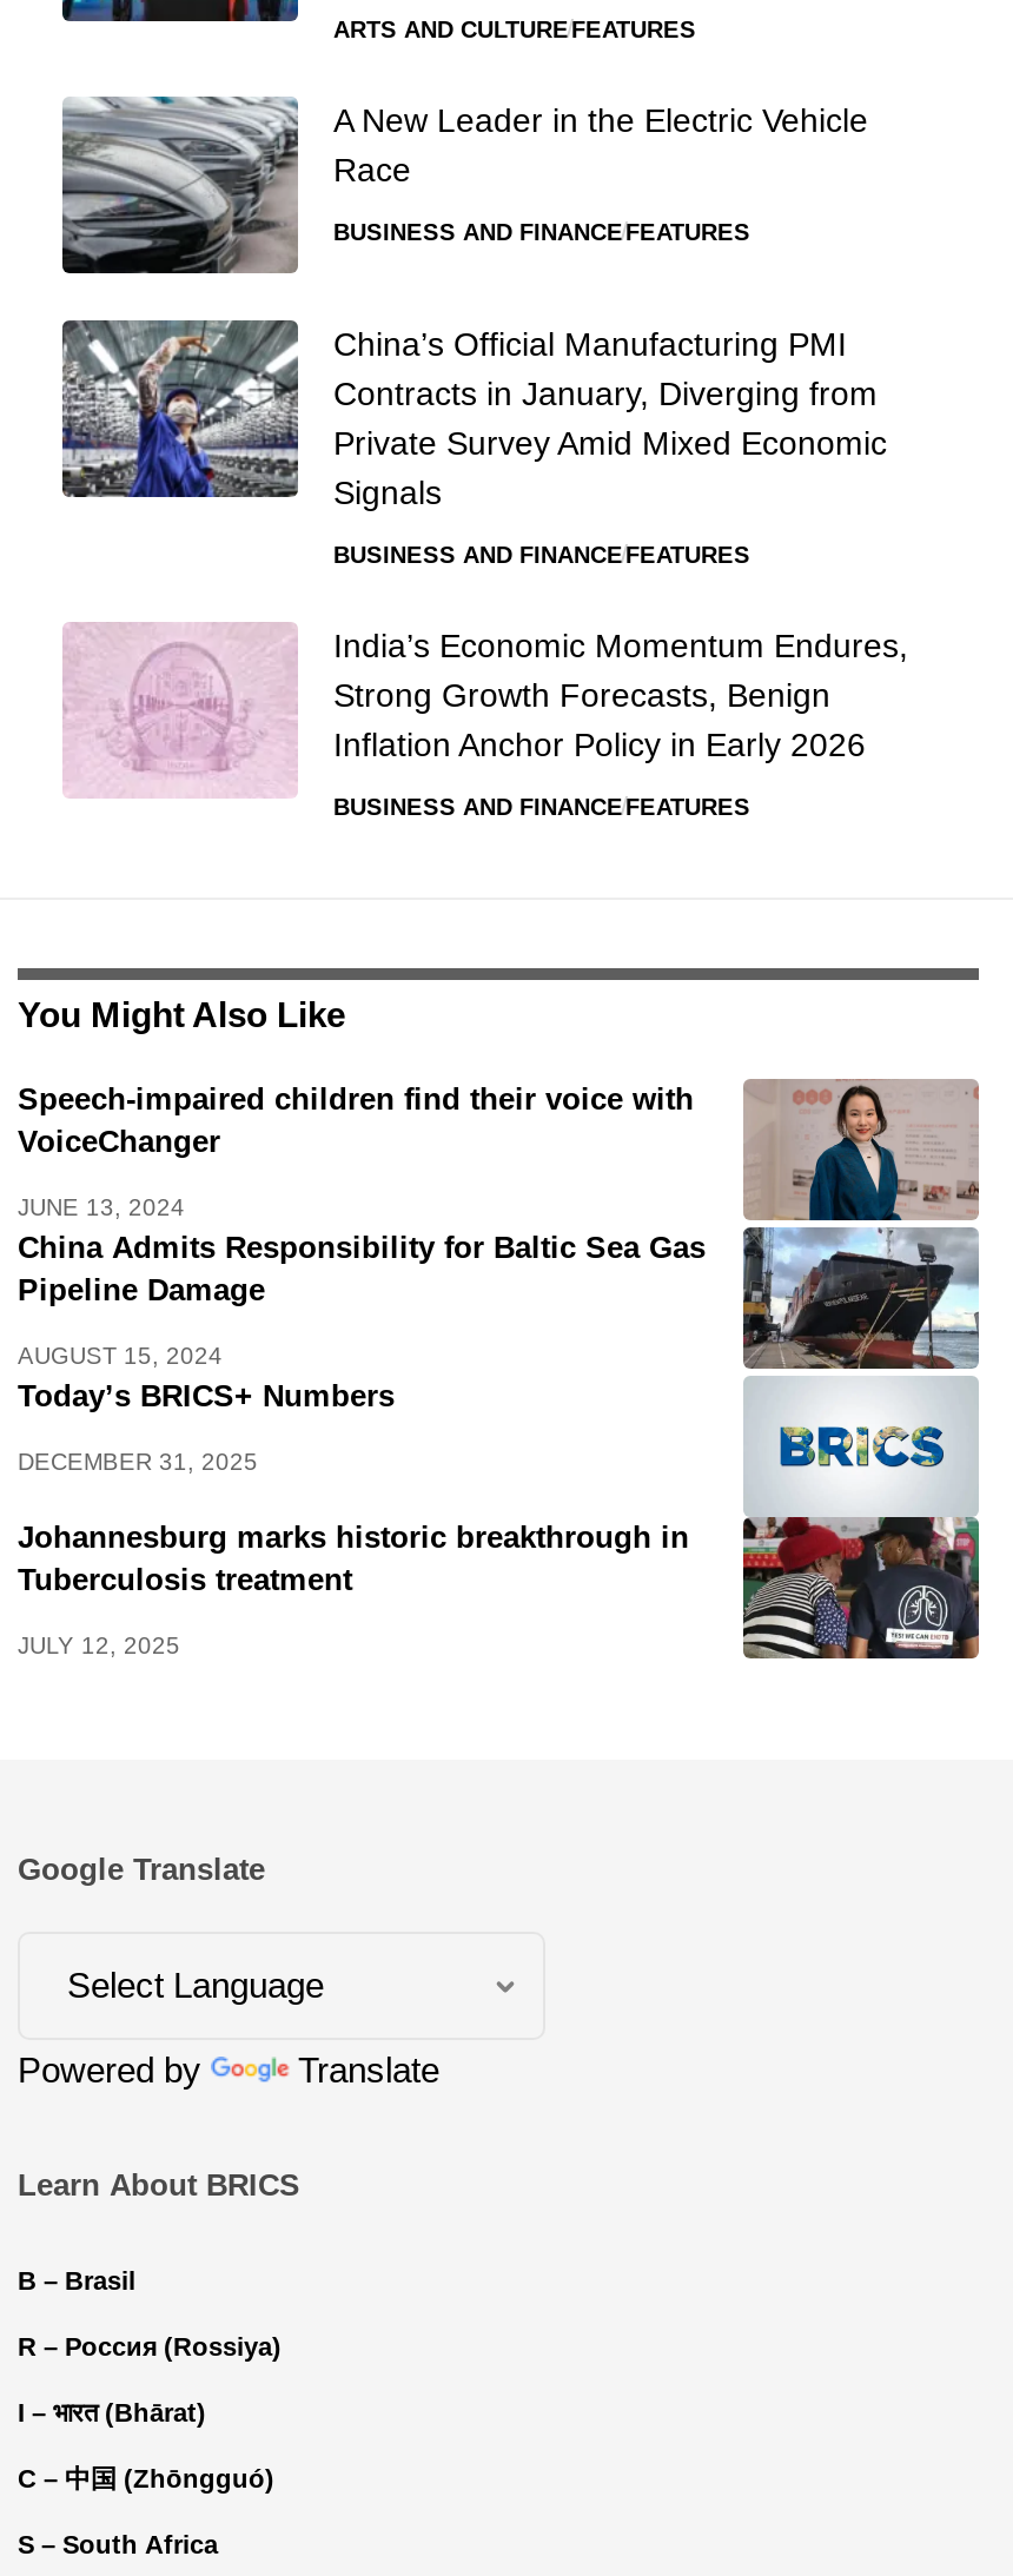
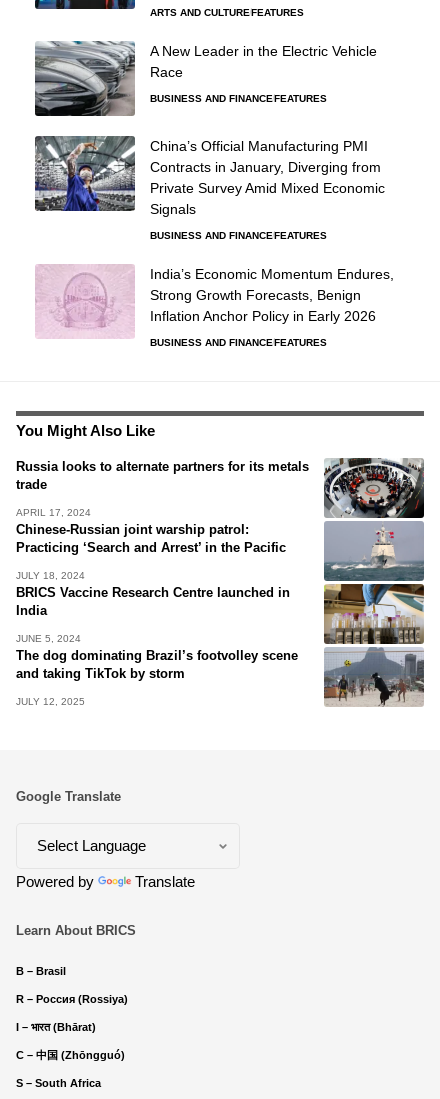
- [image]
- Speech-impaired children find their voice with
- VoiceChanger
- JUNE 13, 2024
- China Admits Responsibility for Baltic Sea Gas
- Pipeline Damage
- AUGUST 15, 2024
- Today’s BRICS+ Numbers
- DECEMBER 31, 2025
- Johannesburg marks historic breakthrough in
- Tuberculosis treatment
+ [image]
+ Russia looks to alternate partners for its metals
+ trade
+ APRIL 17, 2024
+ Chinese-Russian joint warship patrol:
+ Practicing ‘Search and Arrest’ in the Pacific
+ JULY 18, 2024
+ BRICS Vaccine Research Centre launched in
+ India
+ JUNE 5, 2024
+ The dog dominating Brazil’s footvolley scene
+ and taking TikTok by storm
